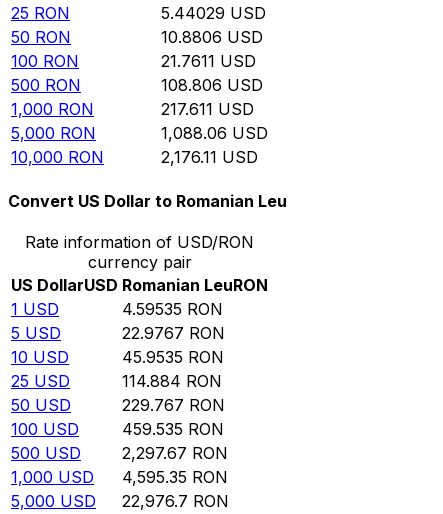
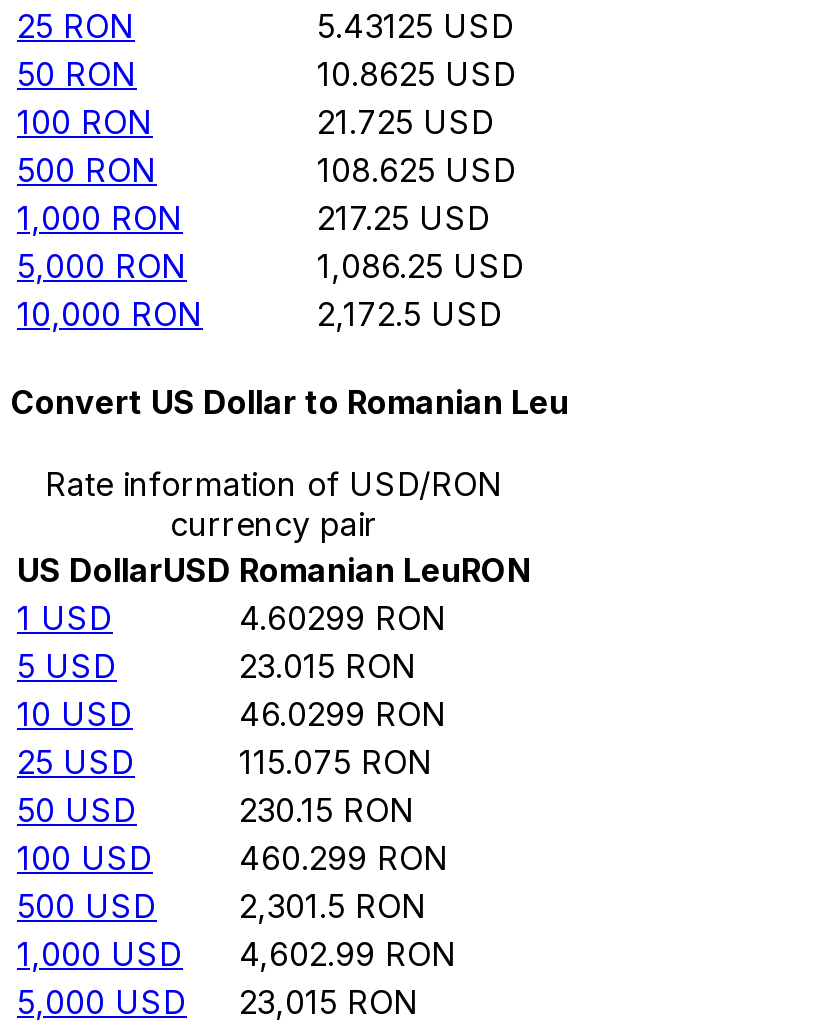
- 5.44029 USD
+ 5.43125 USD

- 10.8806 USD
+ 10.8625 USD

- 21.7611 USD
+ 21.725 USD

- 108.806 USD
+ 108.625 USD

- 217.611 USD
+ 217.25 USD

- 1,088.06 USD
+ 1,086.25 USD

- 2,176.11 USD
+ 2,172.5 USD

- 4.59535 RON
+ 4.60299 RON

- 22.9767 RON
+ 23.015 RON

- 45.9535 RON
+ 46.0299 RON

- 114.884 RON
+ 115.075 RON

- 229.767 RON
+ 230.15 RON

- 459.535 RON
+ 460.299 RON

- 2,297.67 RON
+ 2,301.5 RON

- 1,000 USD 4,595.35 RON
+ 1,000 USD 4,602.99 RON

- 5,000 USD 22,976.7 RON
+ 5,000 USD 23,015 RON
